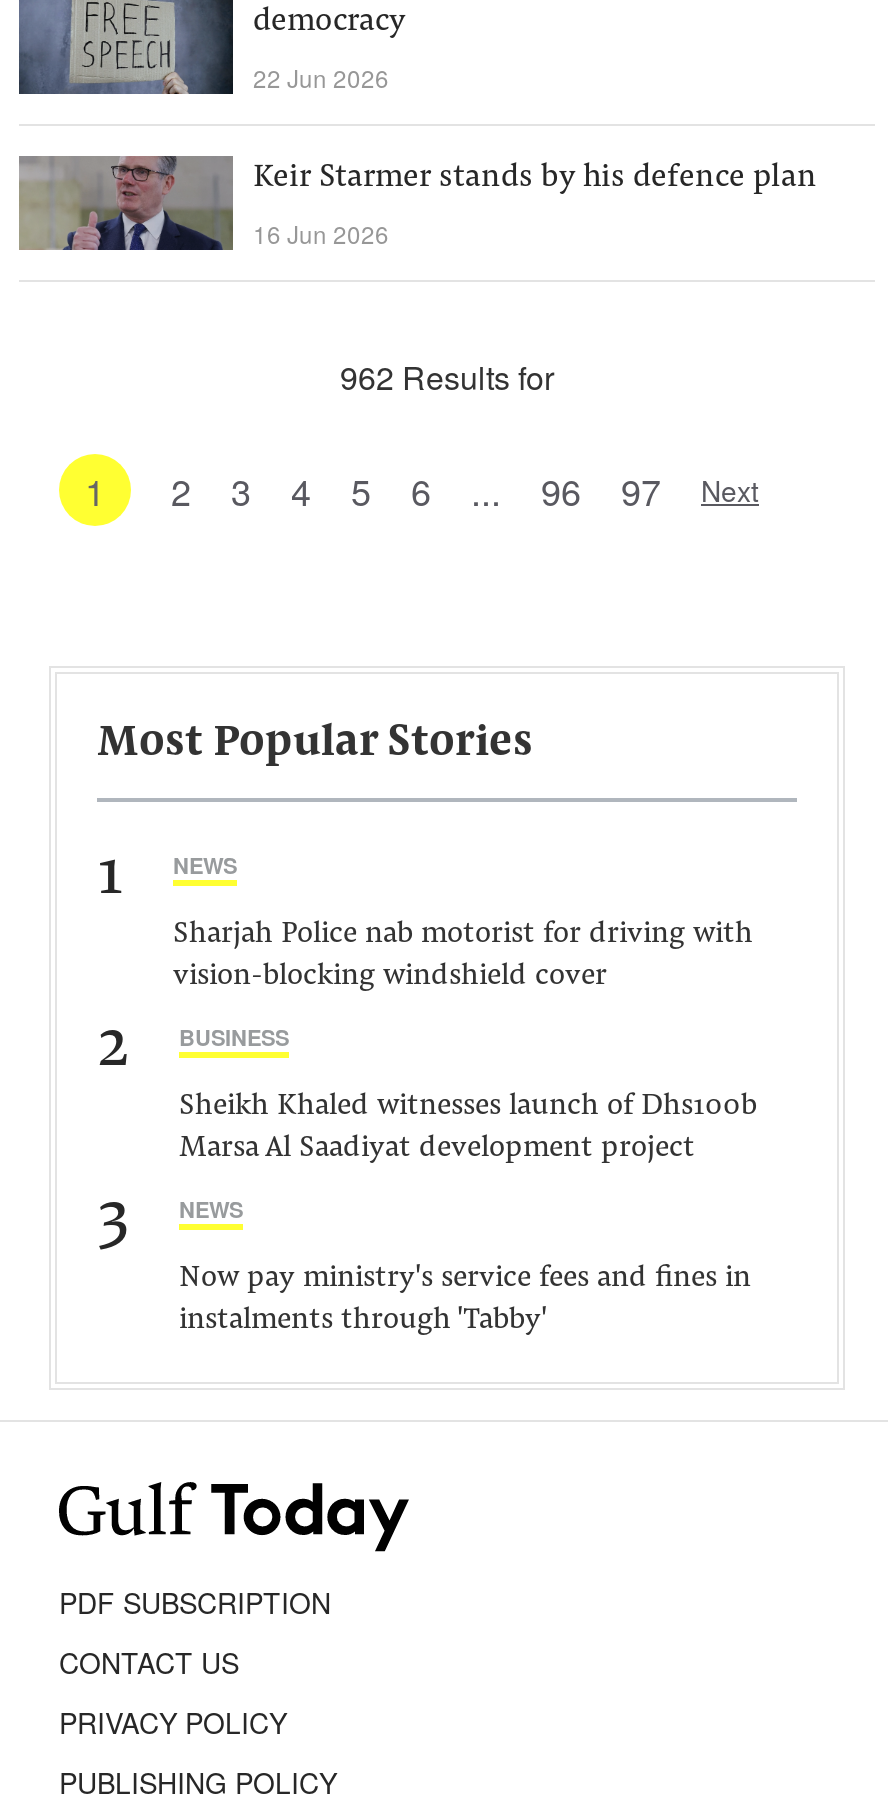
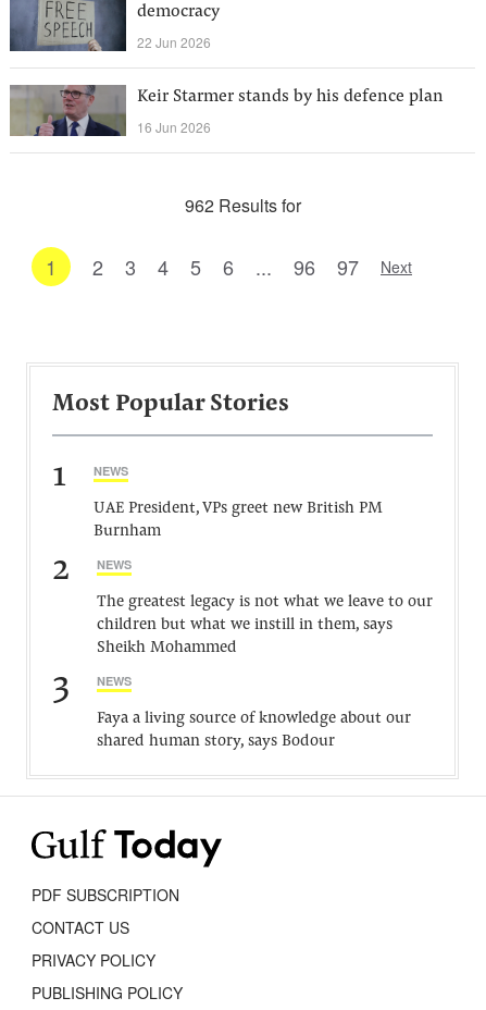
- Sharjah Police nab motorist for driving with
- vision-blocking windshield cover
+ UAE President, VPs greet new British PM
+ Burnham

- BUSINESS
+ NEWS

- Sheikh Khaled witnesses launch of Dhs100b
- Marsa Al Saadiyat development project
+ The greatest legacy is not what we leave to our
+ children but what we instill in them, says
+ Sheikh Mohammed

- Now pay ministry's service fees and fines in
- instalments through 'Tabby'
+ Faya a living source of knowledge about our
+ shared human story, says Bodour
